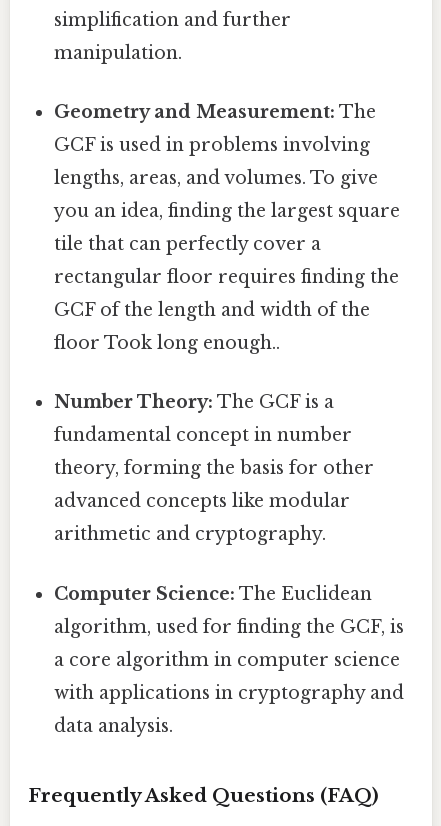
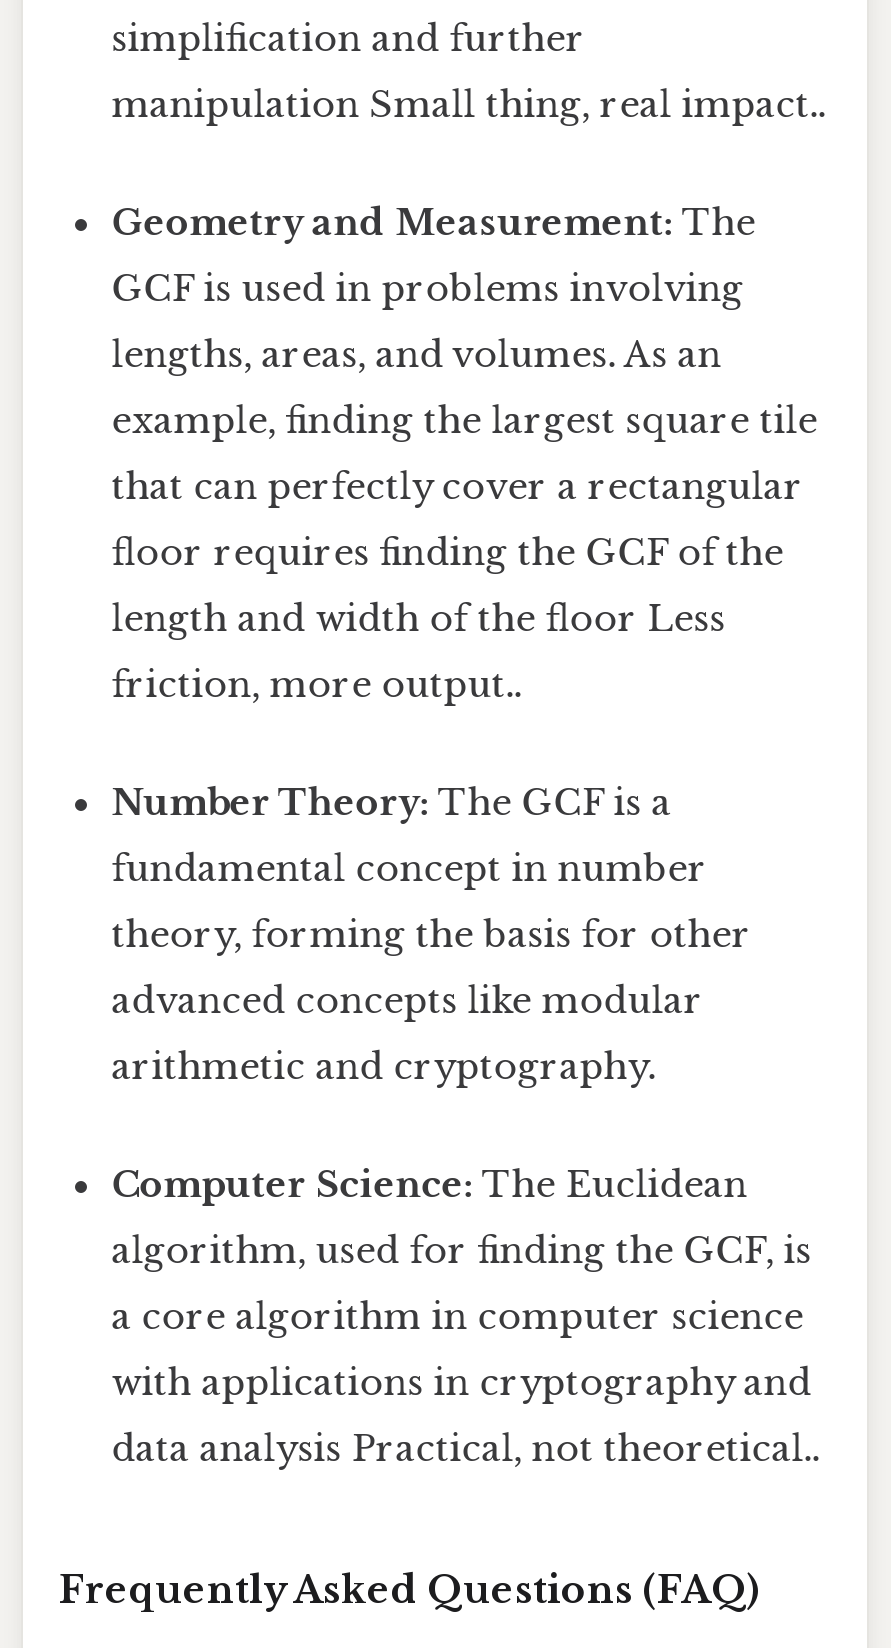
- manipulation.
+ manipulation Small thing, real impact..

- lengths, areas, and volumes. To give
+ lengths, areas, and volumes. As an

- you an idea, finding the largest square
+ example, finding the largest square tile

- tile that can perfectly cover a
+ that can perfectly cover a rectangular

- rectangular floor requires finding the
+ floor requires finding the GCF of the

- GCF of the length and width of the
+ length and width of the floor Less

- floor Took long enough..
+ friction, more output..

- data analysis.
+ data analysis Practical, not theoretical..
